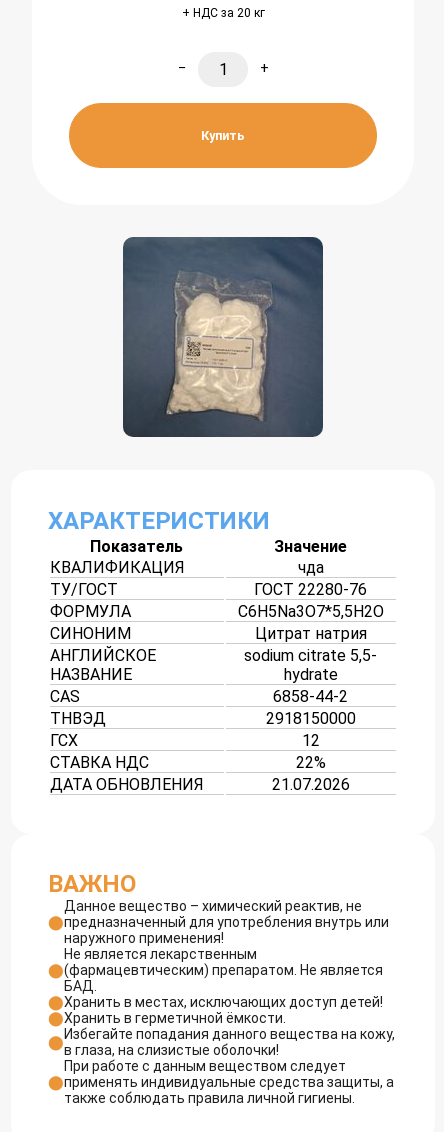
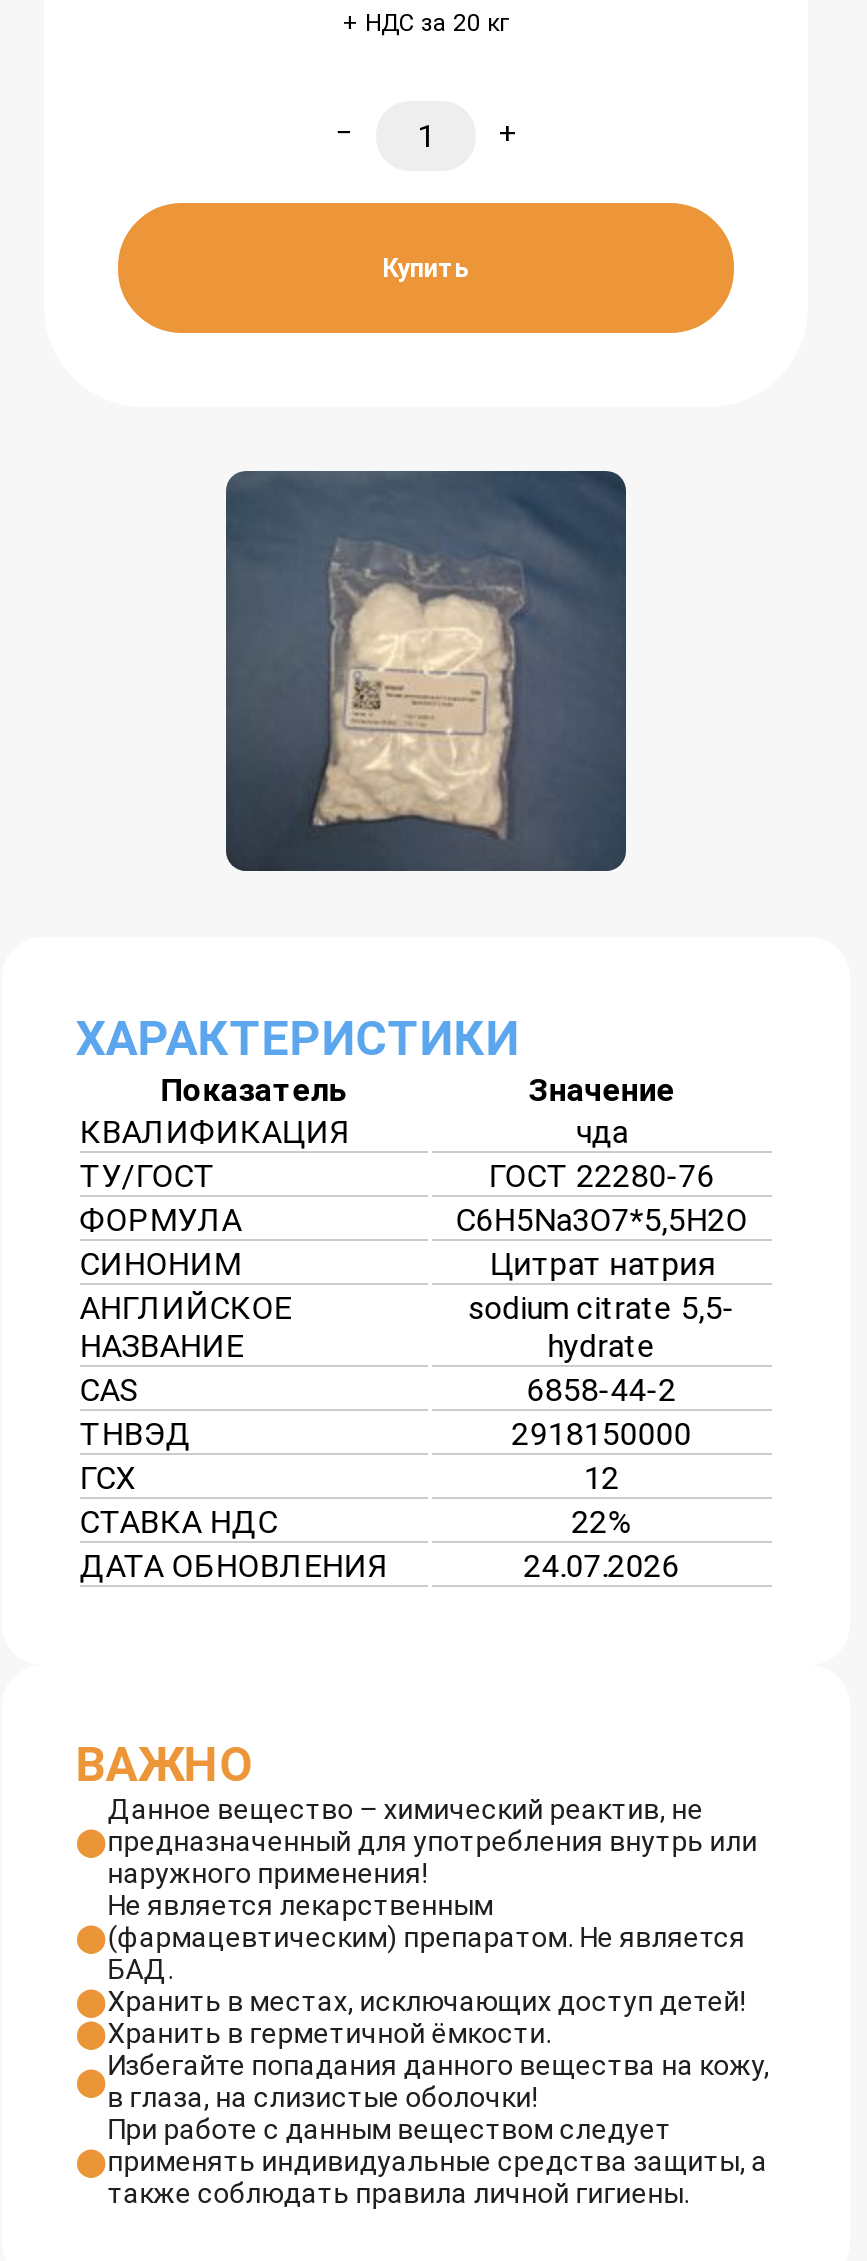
- 21.07.2026
+ 24.07.2026
